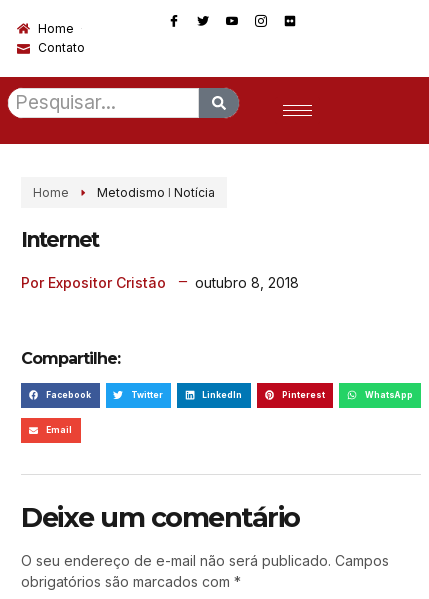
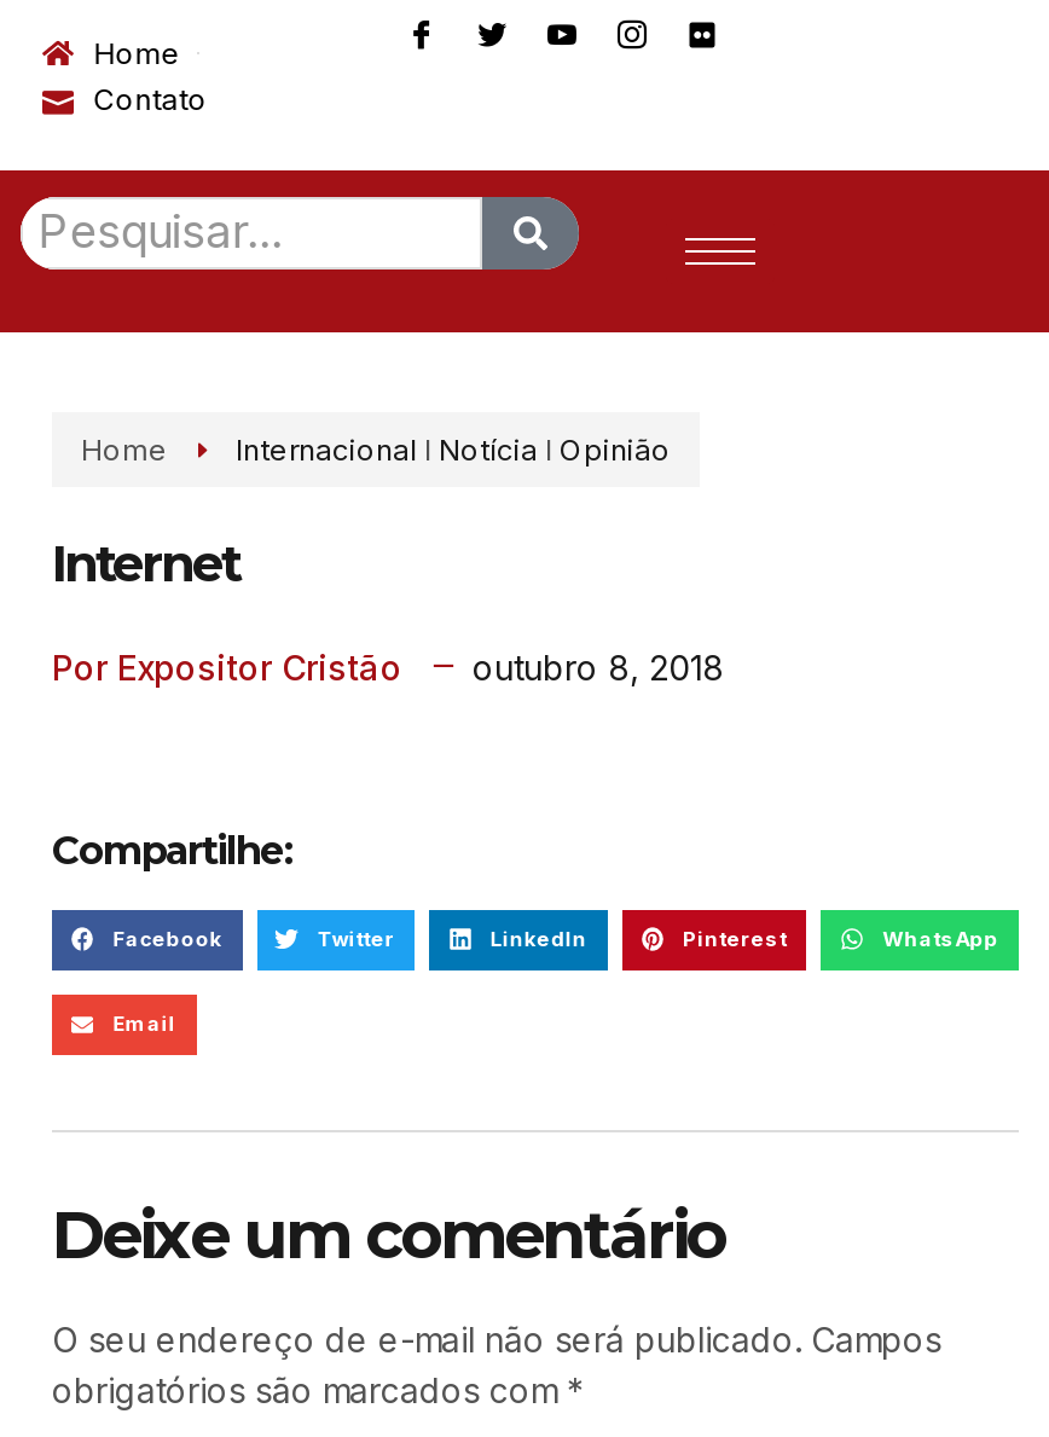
- Metodismo I Notícia
+ Internacional I Notícia I Opinião
